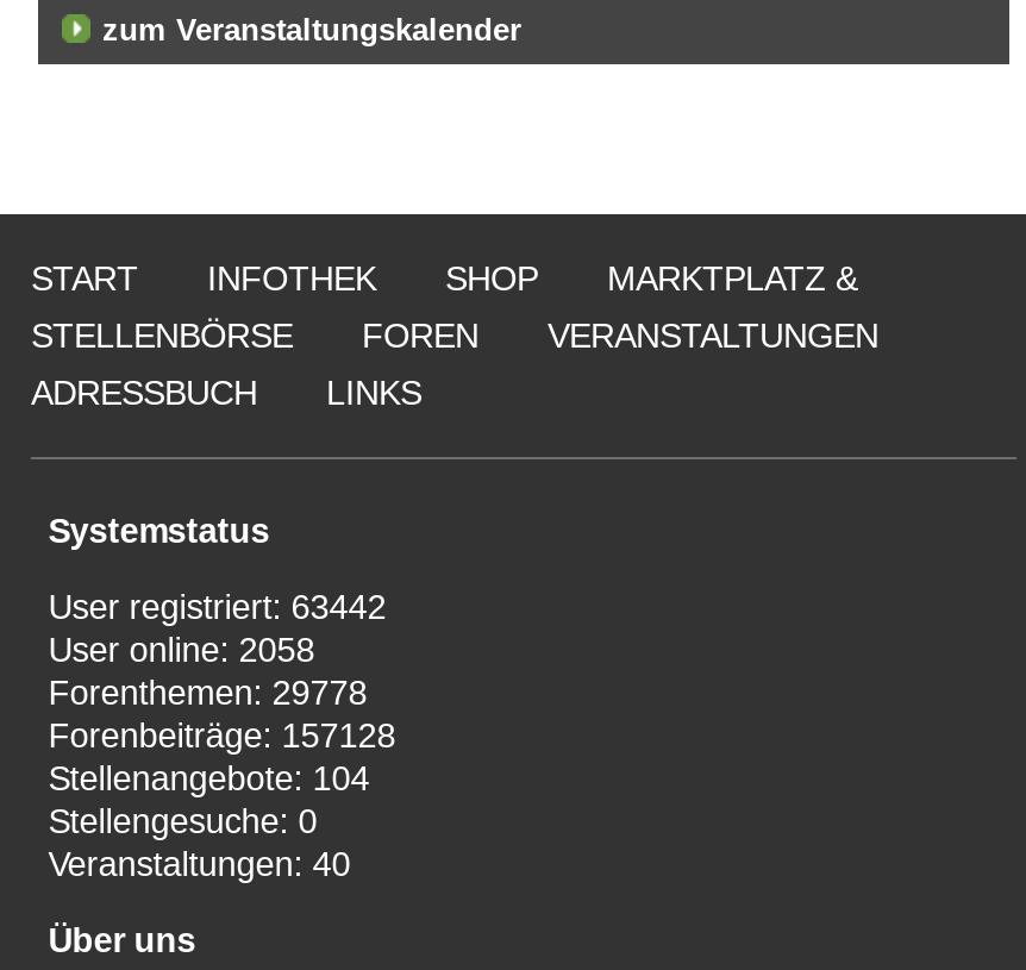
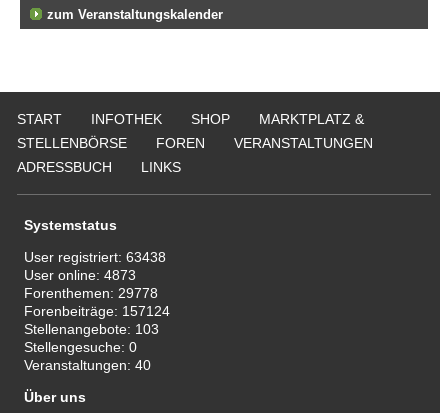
- User registriert: 63442
+ User registriert: 63438

- User online: 2058
+ User online: 4873

- Forenbeiträge: 157128
+ Forenbeiträge: 157124

- Stellenangebote: 104
+ Stellenangebote: 103
